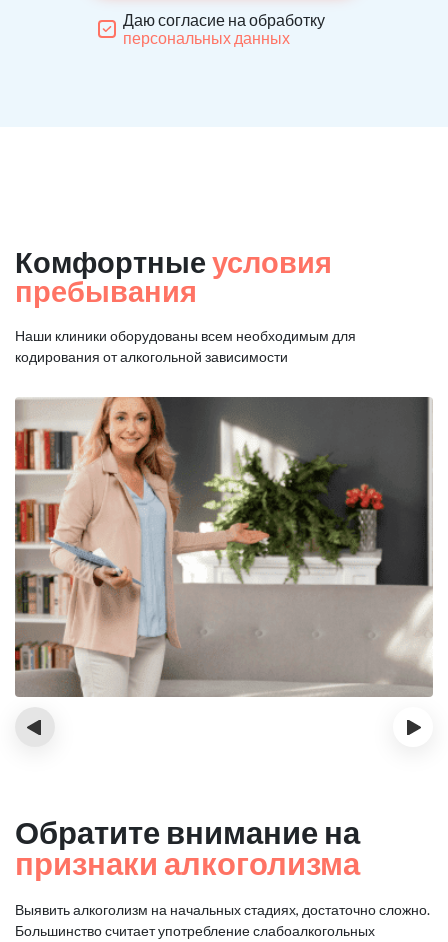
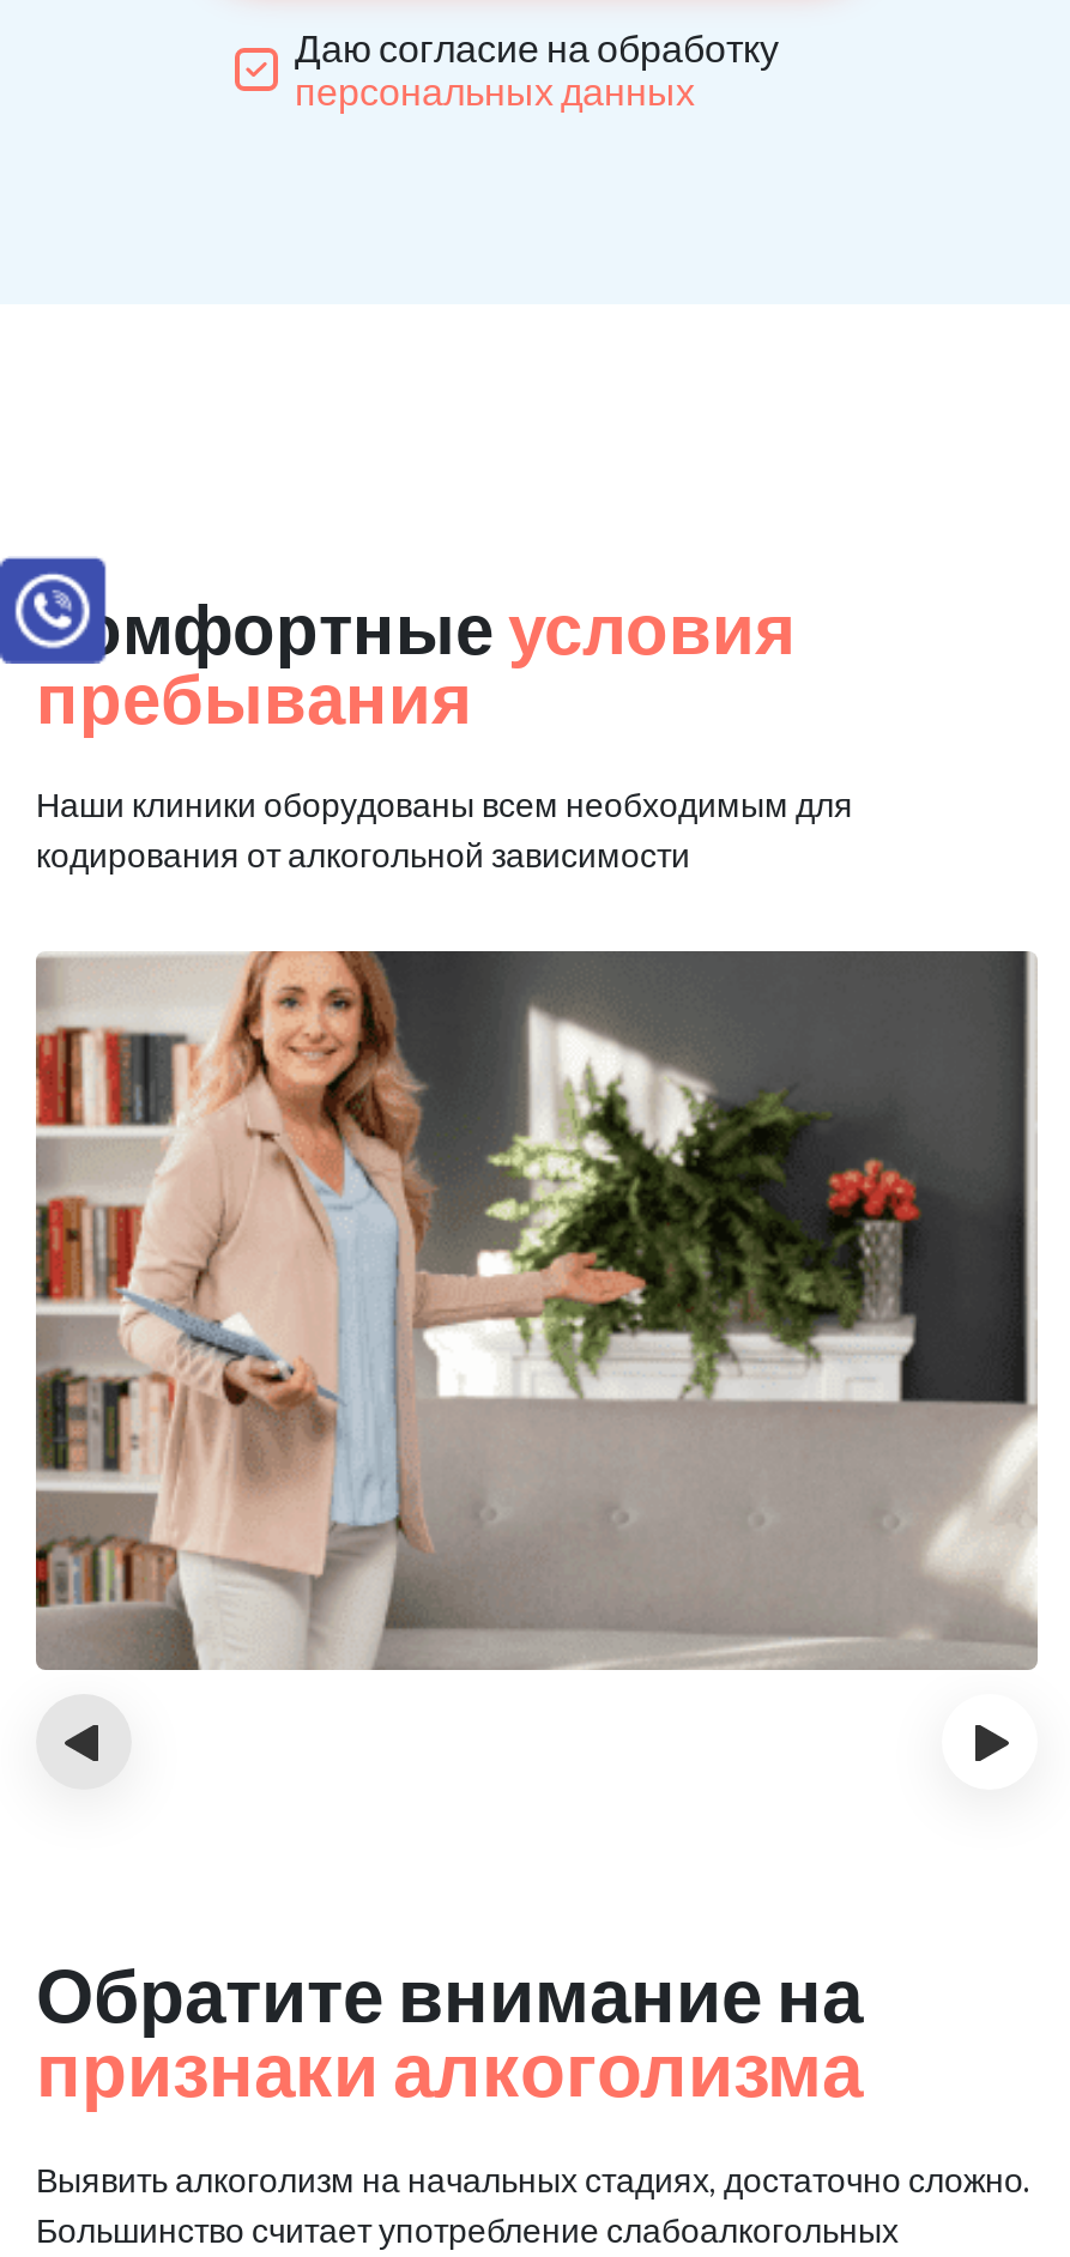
- [image]
+ [image]
